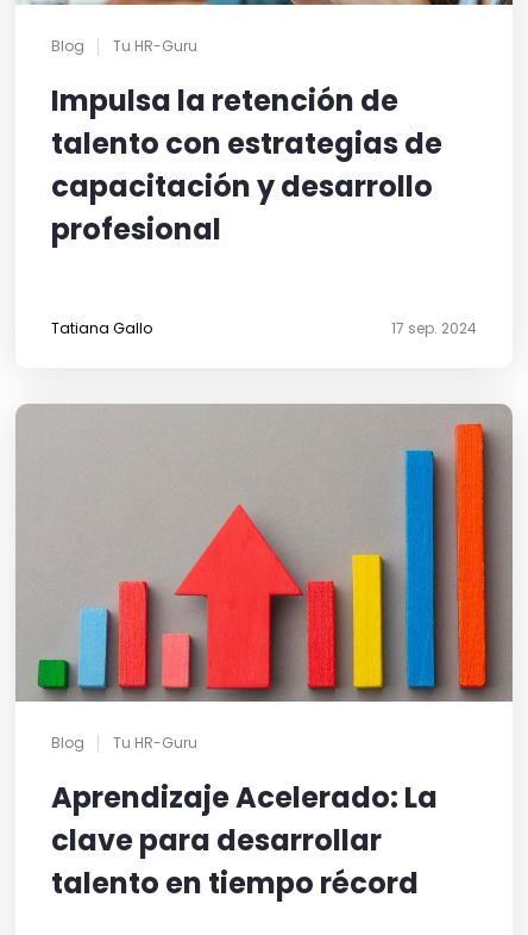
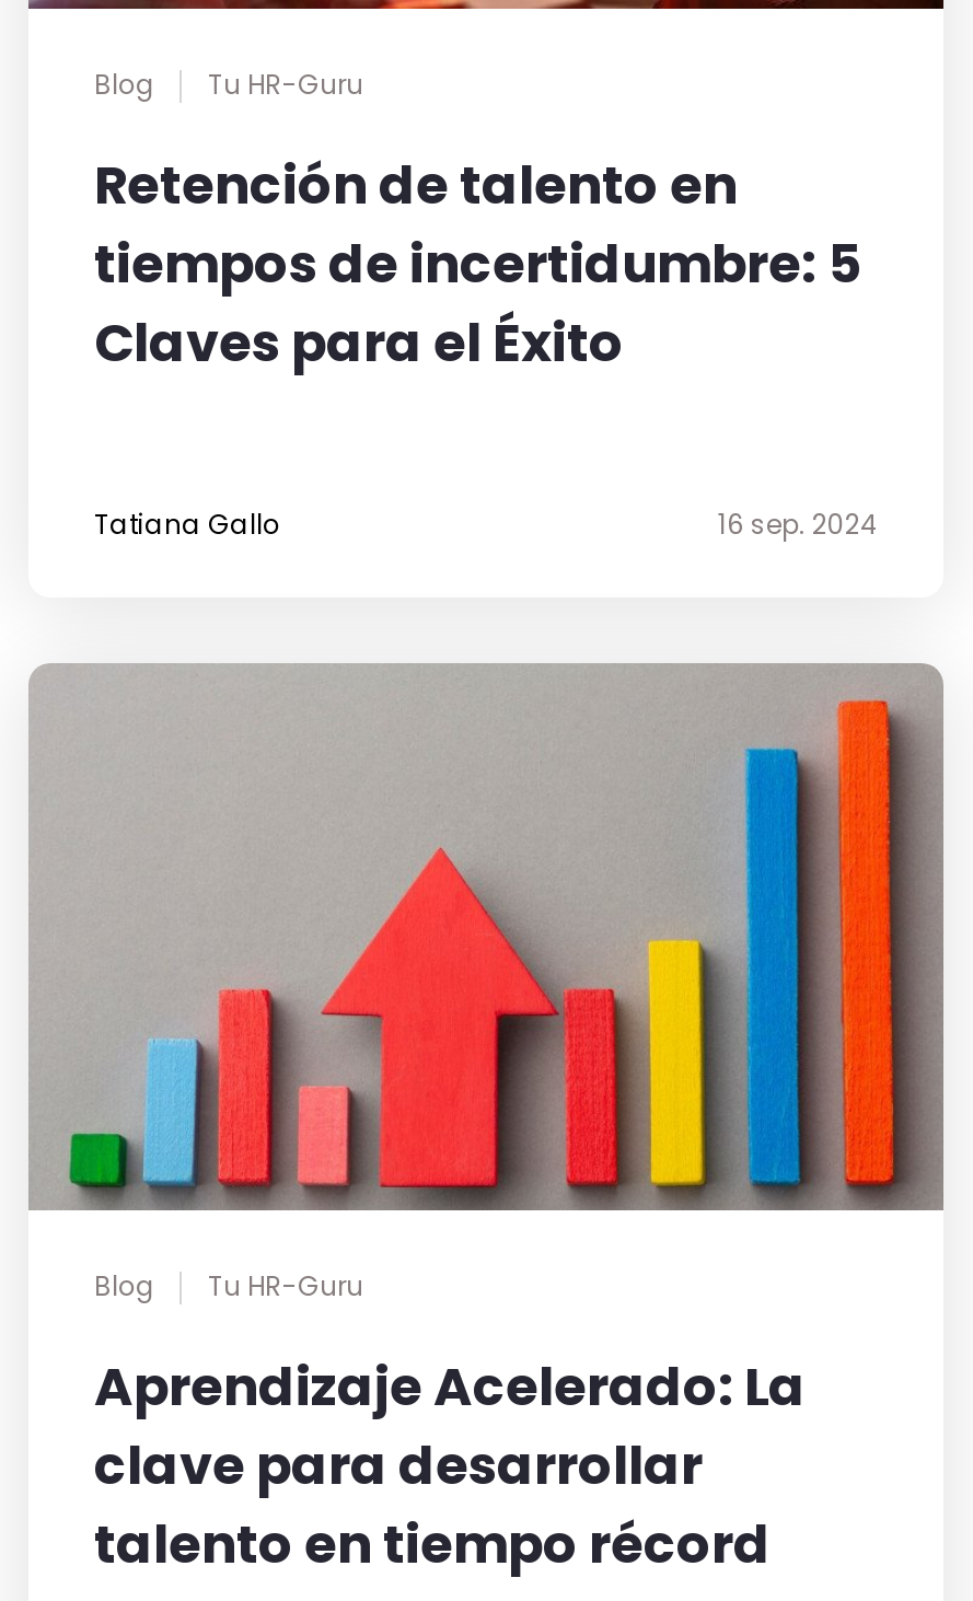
- Impulsa la retención de
- talento con estrategias de
- capacitación y desarrollo
- profesional
+ Retención de talento en
+ tiempos de incertidumbre: 5
+ Claves para el Éxito

- 17 sep. 2024
+ 16 sep. 2024
